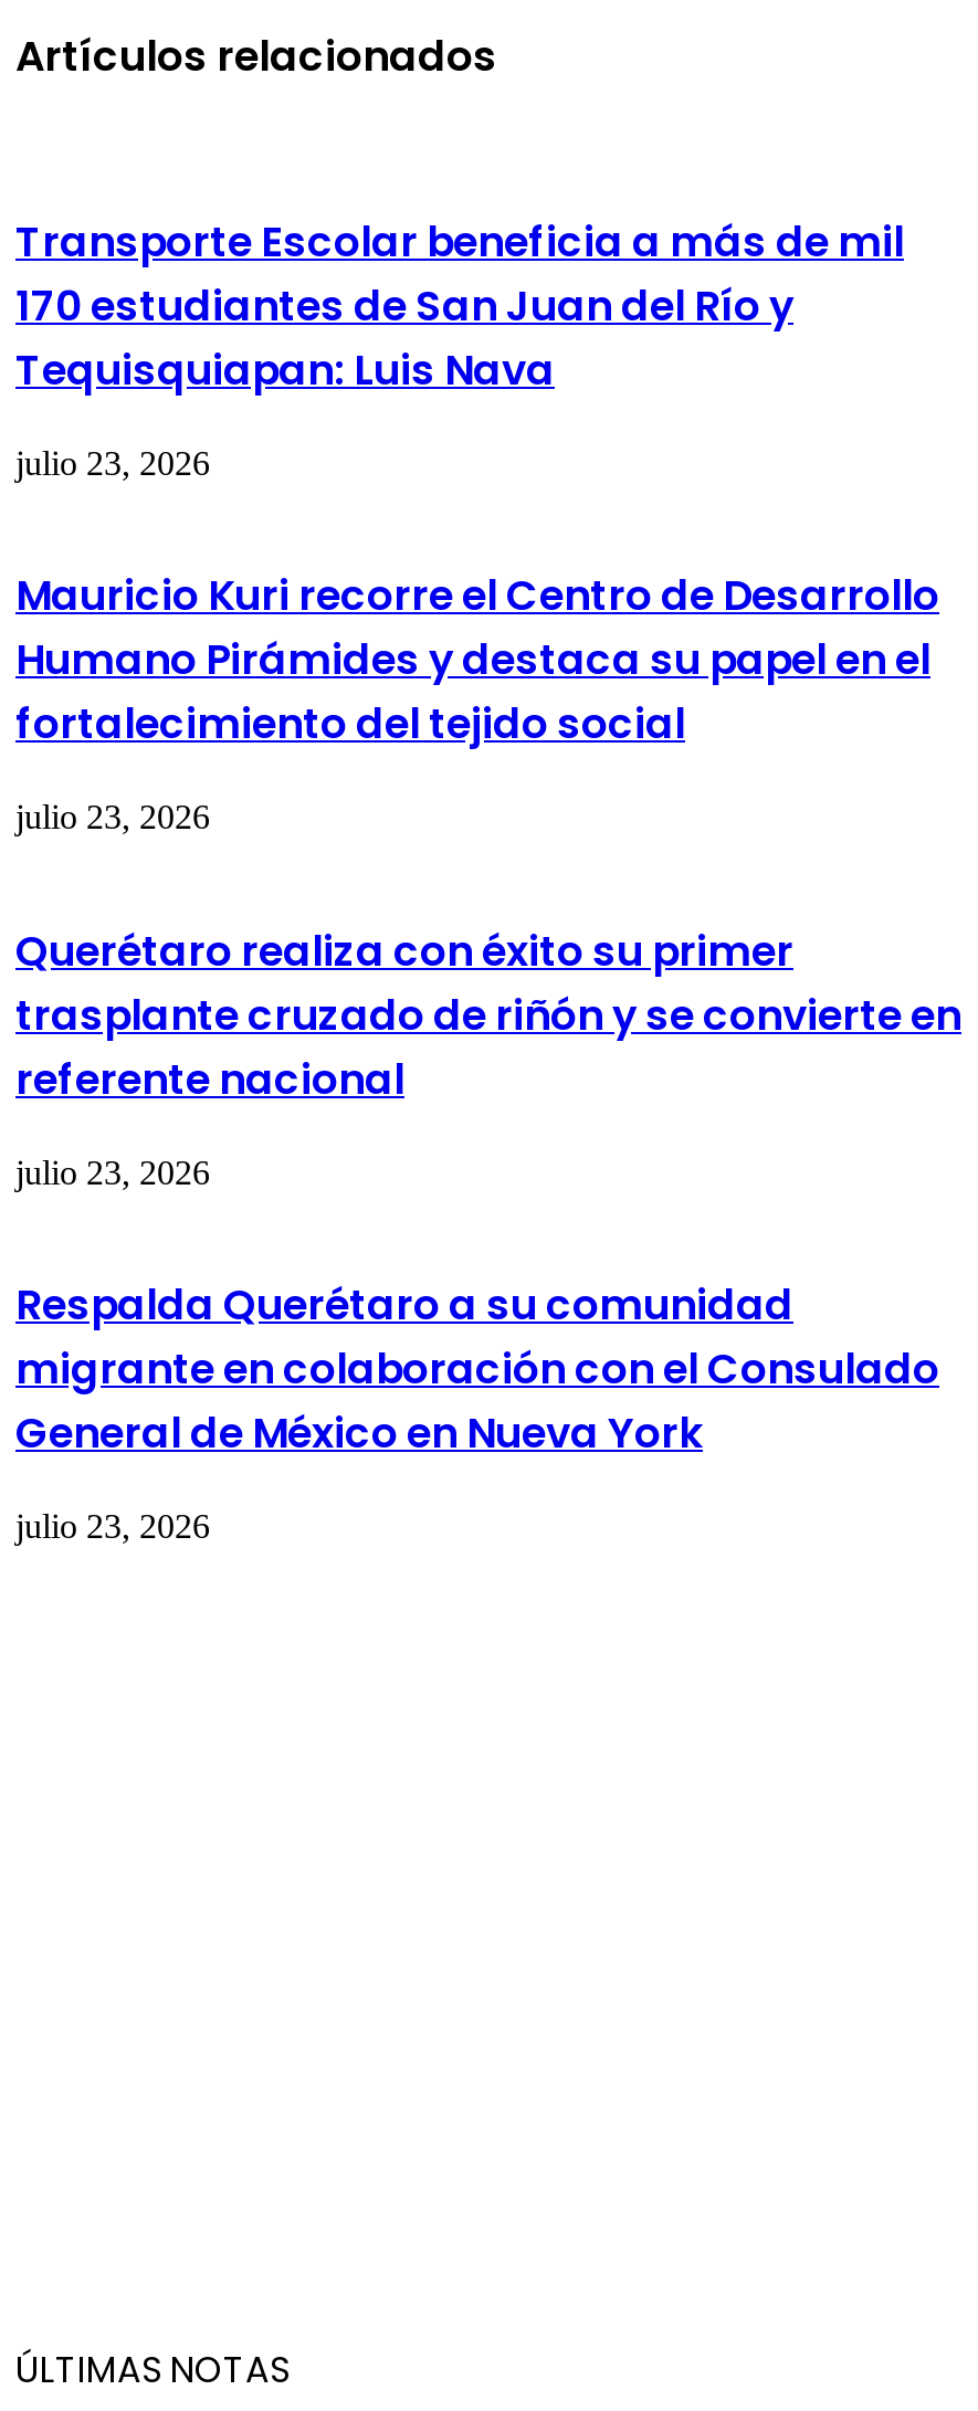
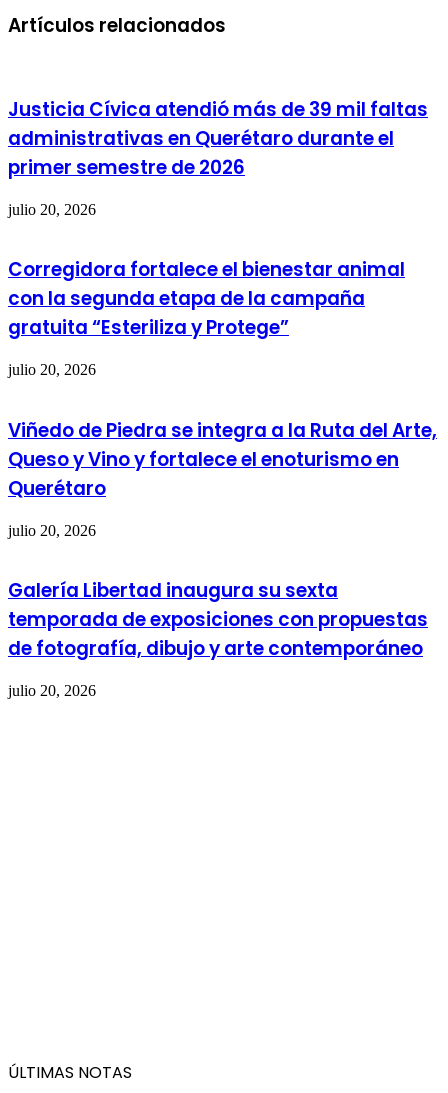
- Transporte Escolar beneficia a más de mil
- 170 estudiantes de San Juan del Río y
- Tequisquiapan: Luis Nava
+ Justicia Cívica atendió más de 39 mil faltas
+ administrativas en Querétaro durante el
+ primer semestre de 2026

- julio 23, 2026
+ julio 20, 2026

- Mauricio Kuri recorre el Centro de Desarrollo
- Humano Pirámides y destaca su papel en el
- fortalecimiento del tejido social
+ Corregidora fortalece el bienestar animal
+ con la segunda etapa de la campaña
+ gratuita “Esteriliza y Protege”

- julio 23, 2026
+ julio 20, 2026

- Querétaro realiza con éxito su primer
- trasplante cruzado de riñón y se convierte en
- referente nacional
+ Viñedo de Piedra se integra a la Ruta del Arte,
+ Queso y Vino y fortalece el enoturismo en
+ Querétaro

- julio 23, 2026
+ julio 20, 2026

- Respalda Querétaro a su comunidad
- migrante en colaboración con el Consulado
- General de México en Nueva York
+ Galería Libertad inaugura su sexta
+ temporada de exposiciones con propuestas
+ de fotografía, dibujo y arte contemporáneo

- julio 23, 2026
+ julio 20, 2026
